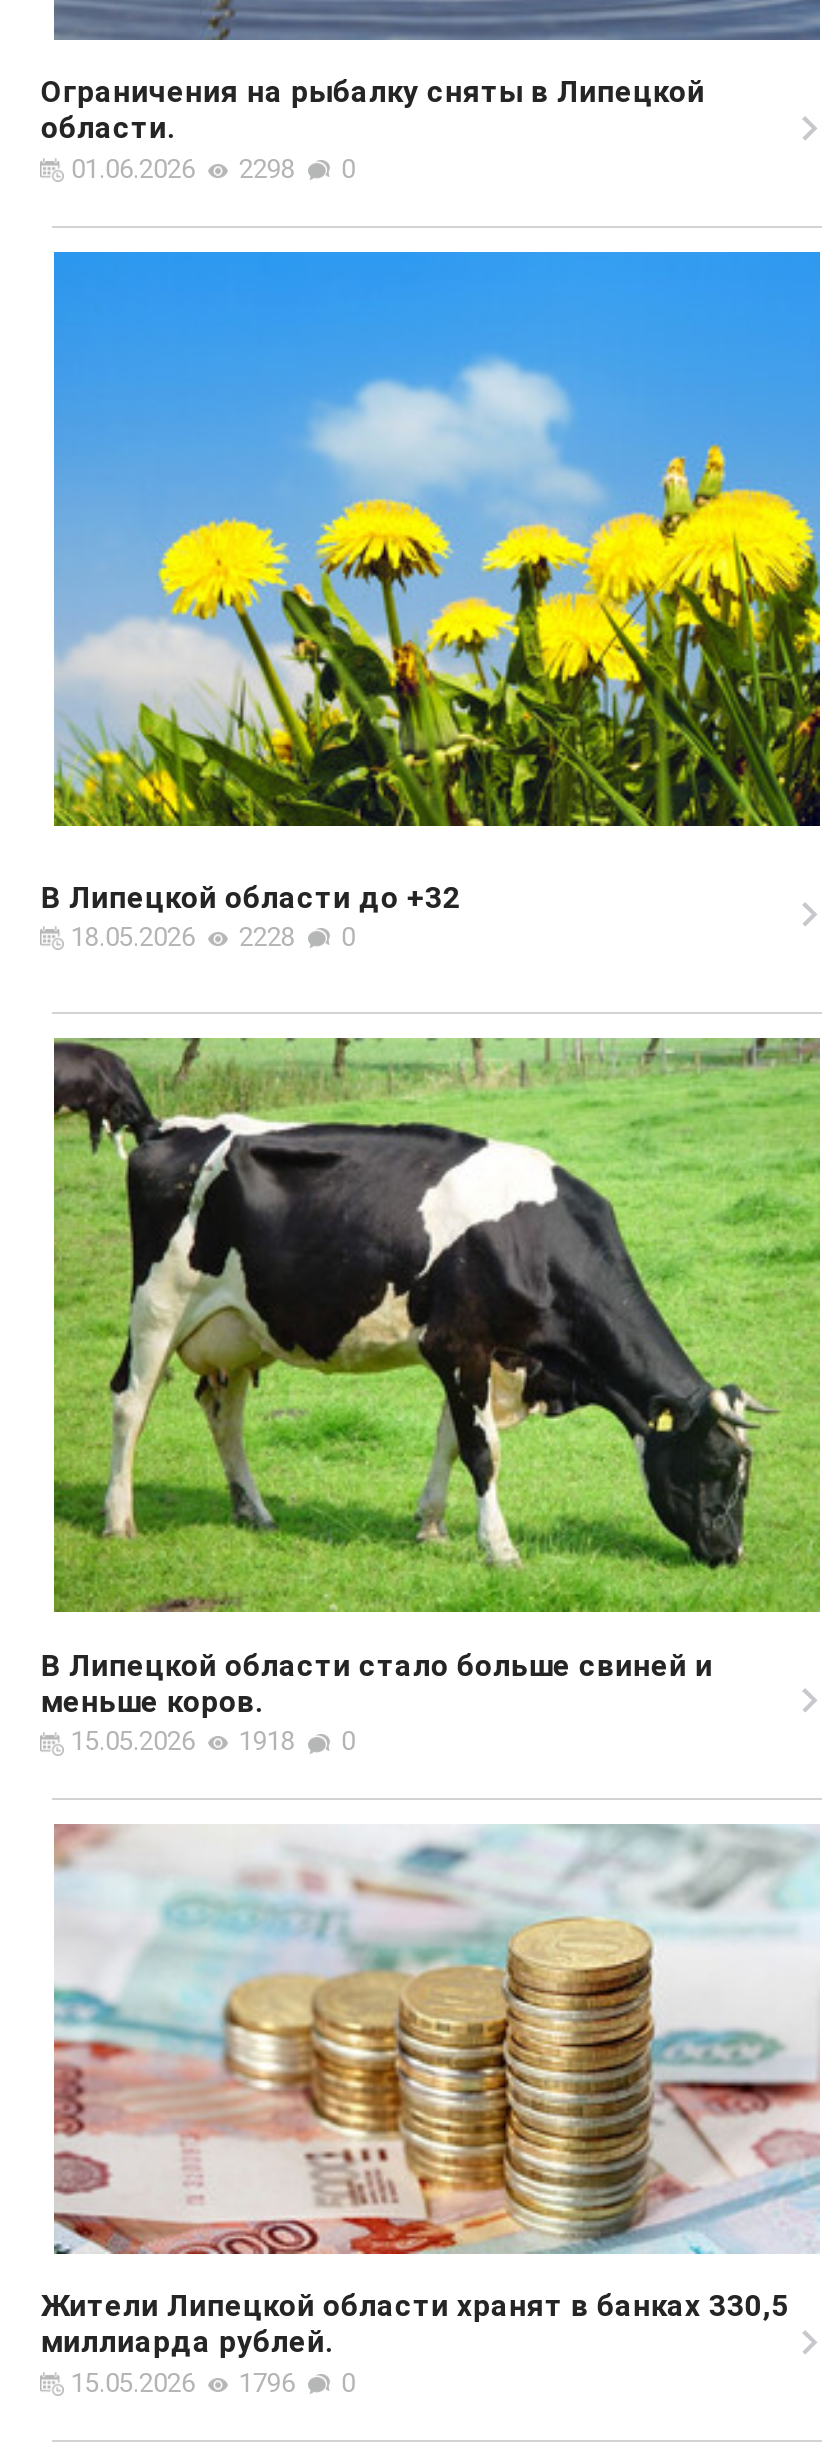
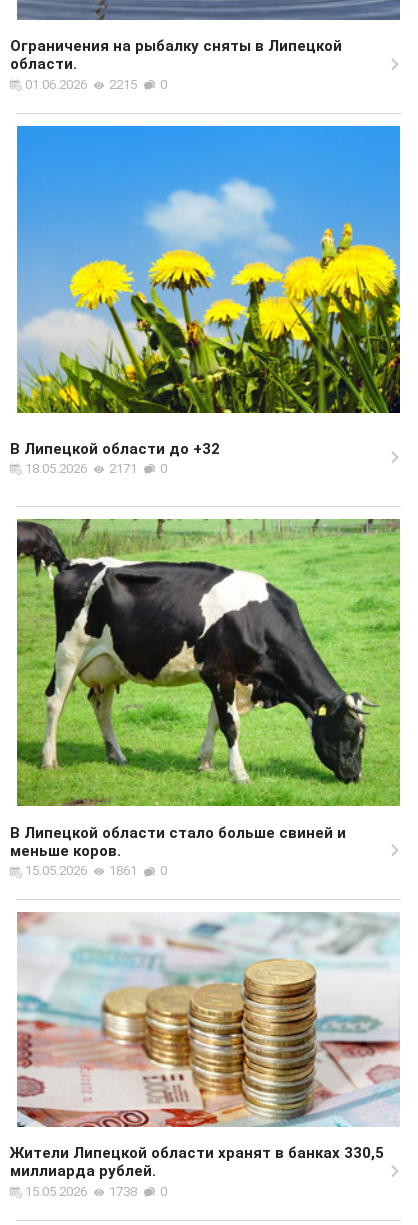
- 01.06.2026 2298 0
+ 01.06.2026 2215 0

- 18.05.2026 2228 0
+ 18.05.2026 2171 0

- 15.05.2026 1918 0
+ 15.05.2026 1861 0

- 15.05.2026 1796 0
+ 15.05.2026 1738 0
